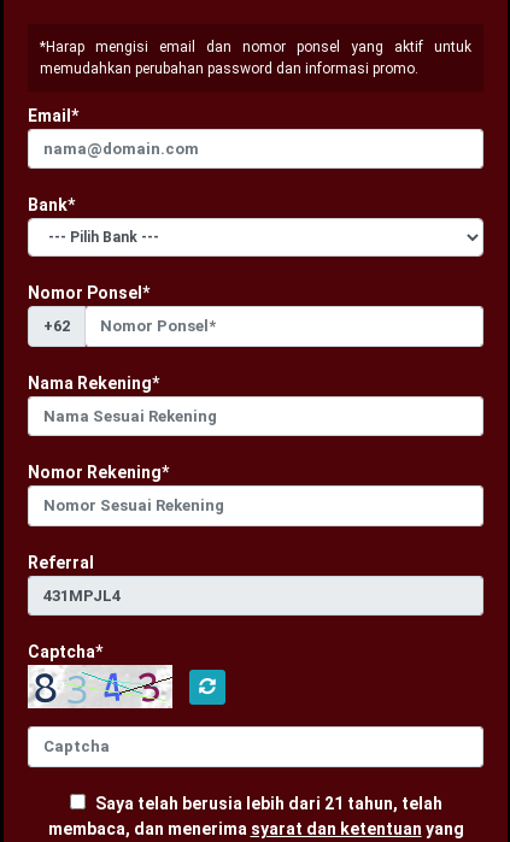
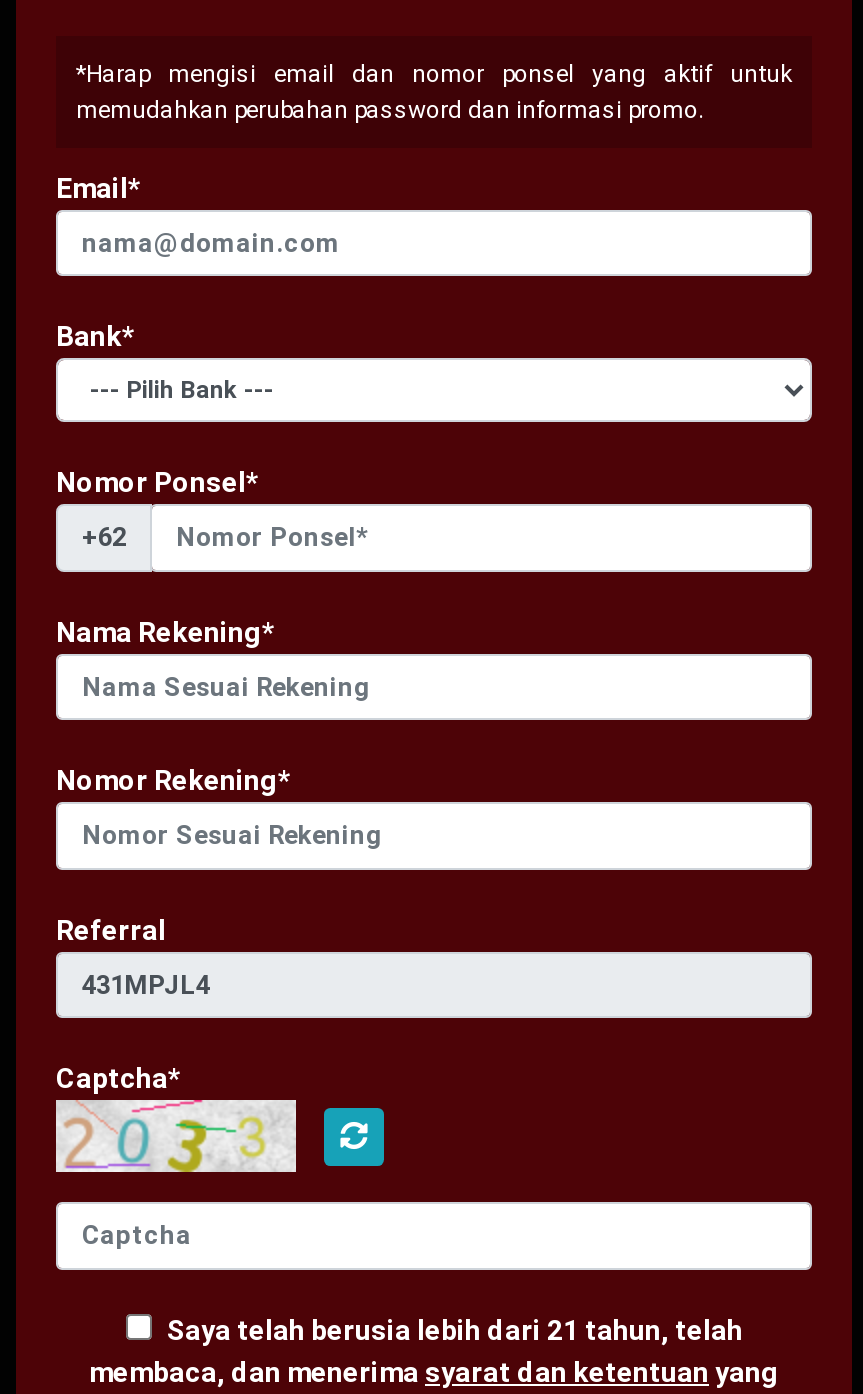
- [image]
+ [image]
